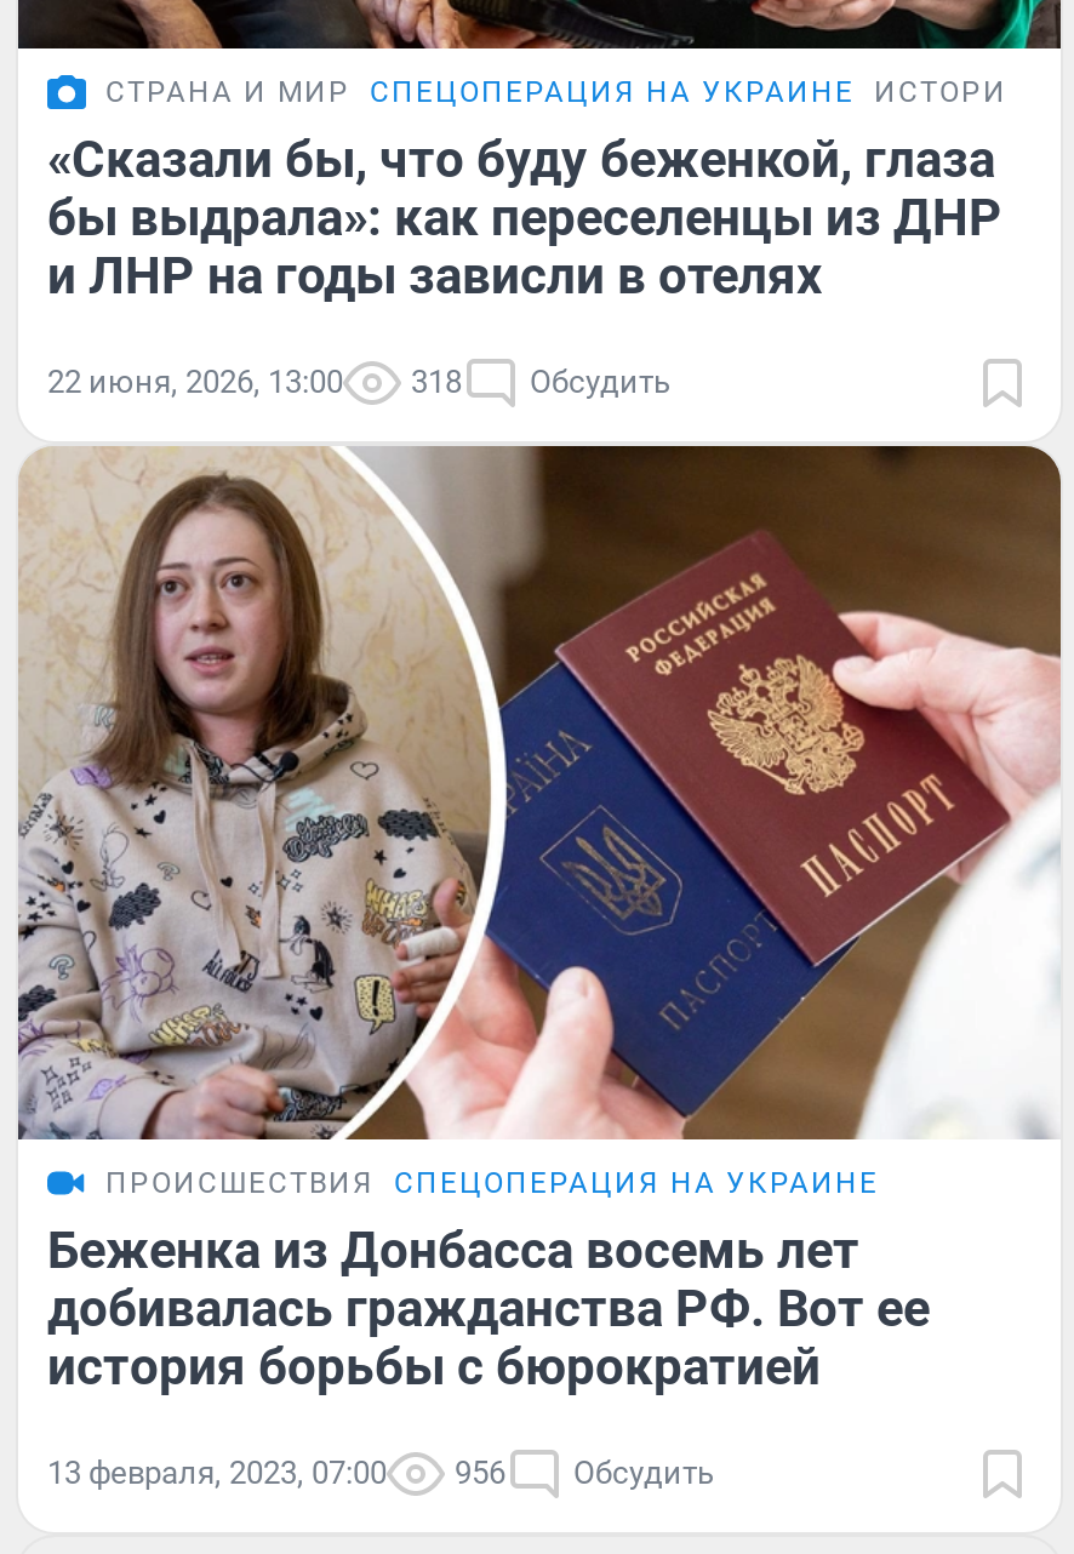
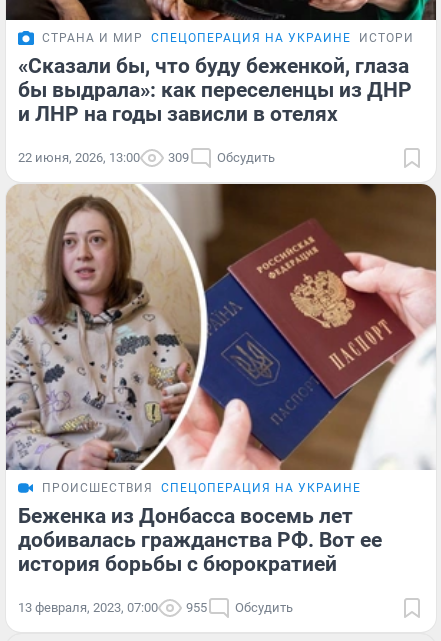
- 22 июня, 2026, 13:00 318 Обсудить
+ 22 июня, 2026, 13:00 309 Обсудить

- 13 февраля, 2023, 07:00 956 Обсудить
+ 13 февраля, 2023, 07:00 955 Обсудить
